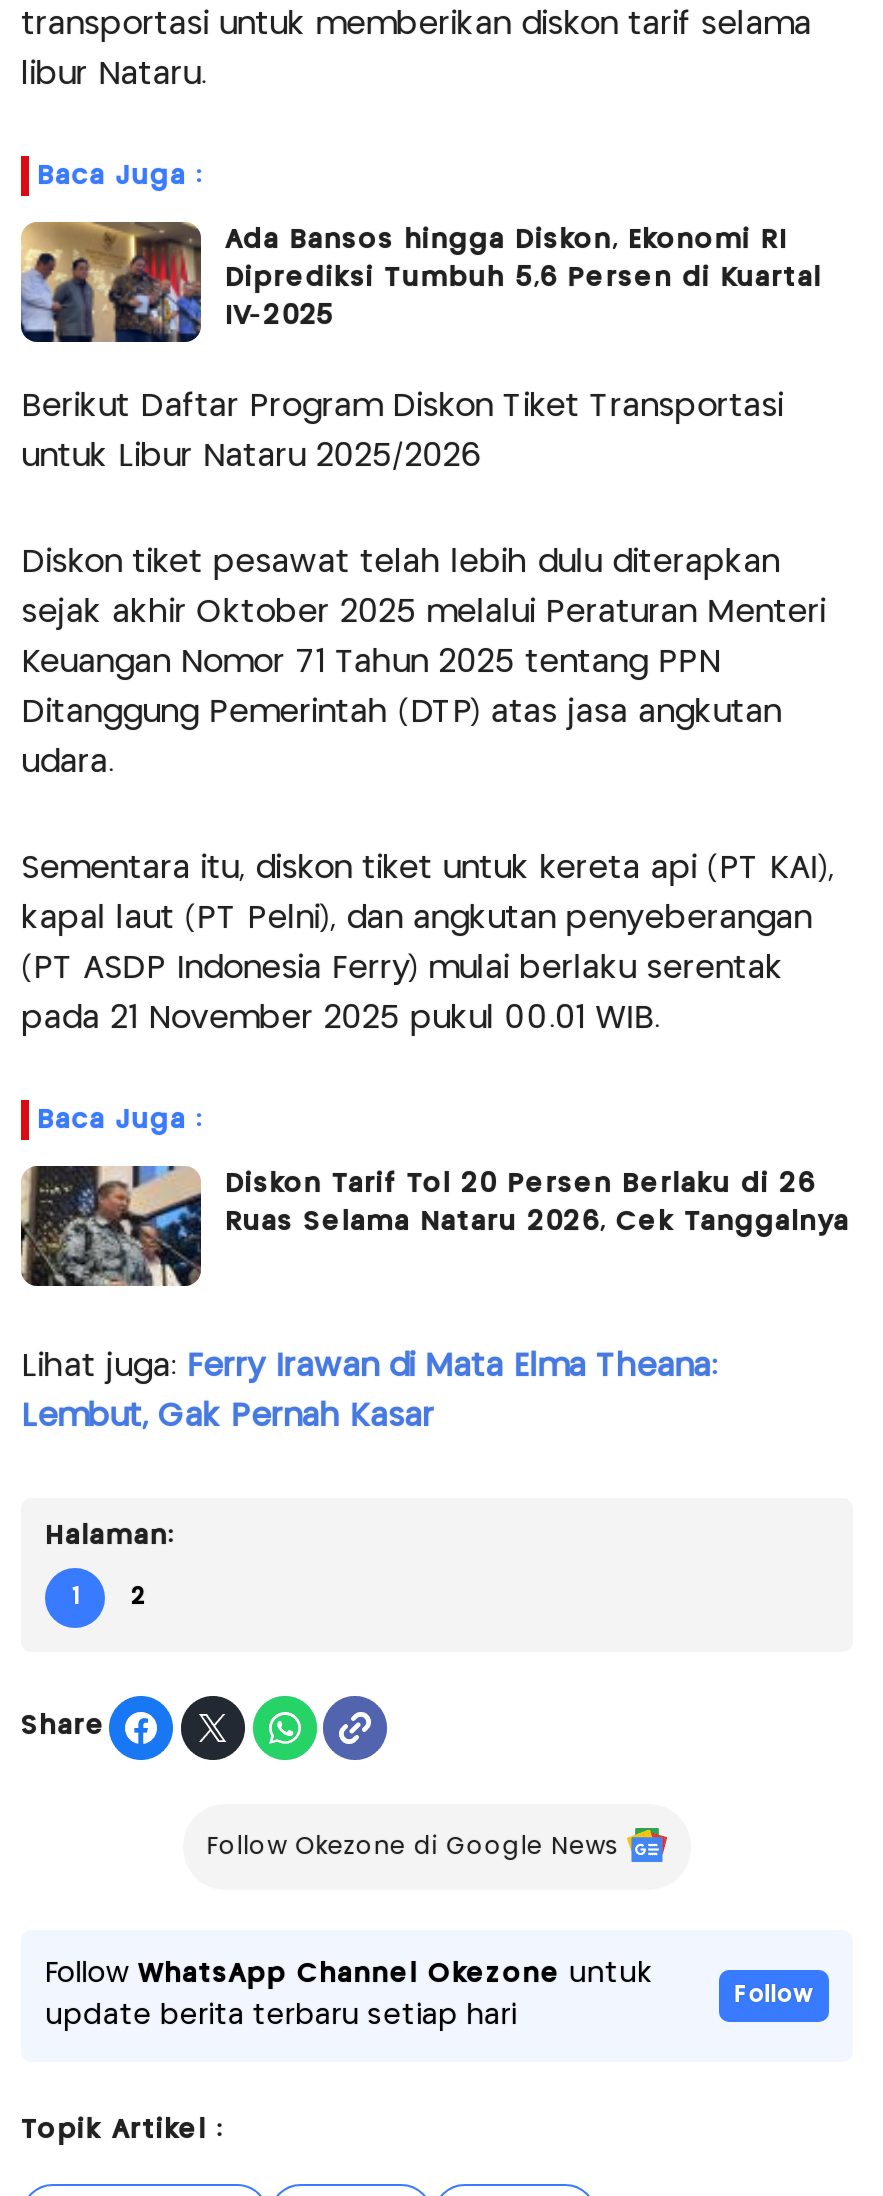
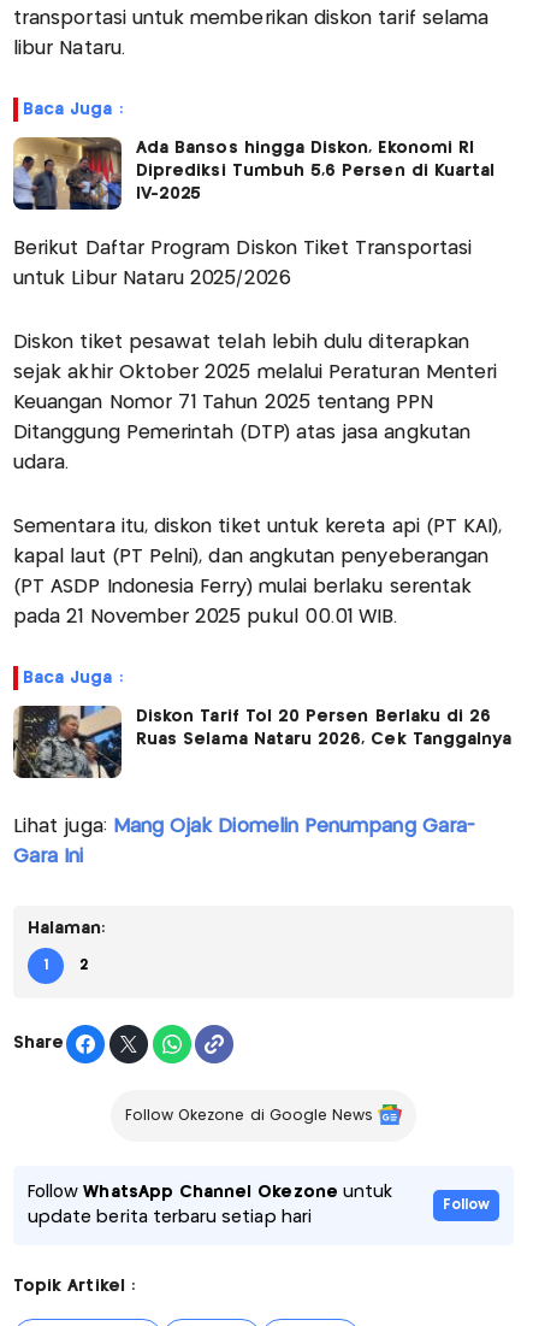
- Lihat juga: Ferry Irawan di Mata Elma Theana:
+ Lihat juga: Mang Ojak Diomelin Penumpang Gara-

- Lembut, Gak Pernah Kasar
+ Gara Ini
